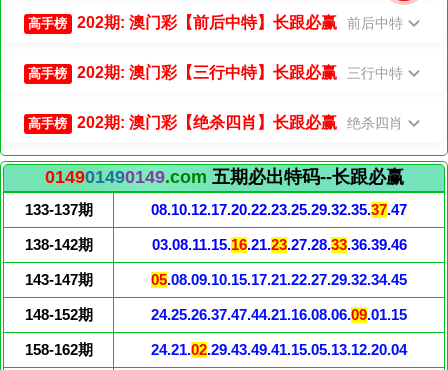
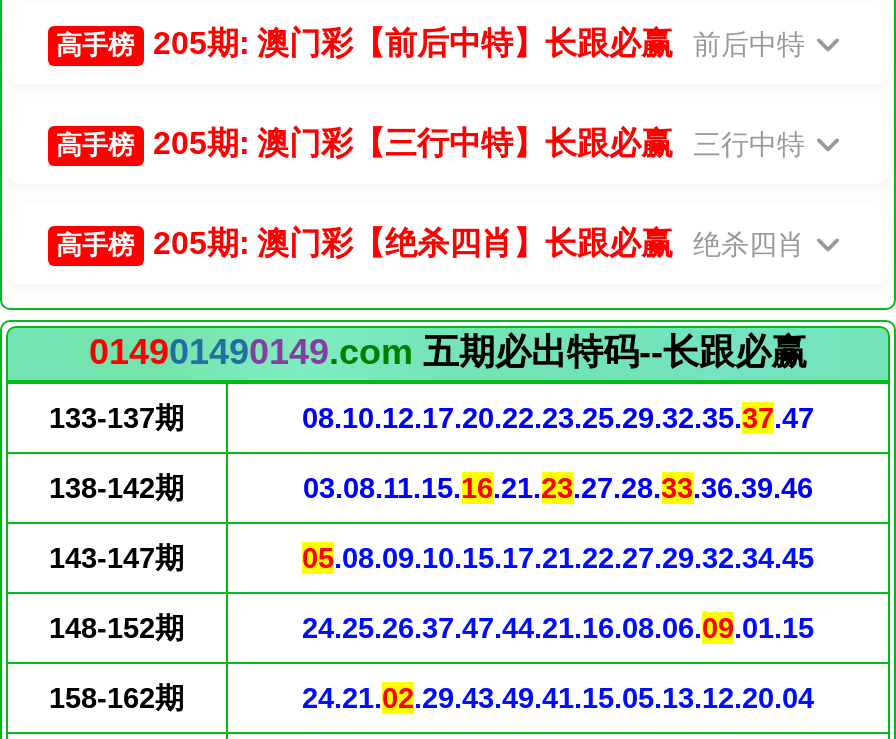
- 202期: 澳门彩【前后中特】长跟必赢
+ 205期: 澳门彩【前后中特】长跟必赢

- 202期: 澳门彩【三行中特】长跟必赢
+ 205期: 澳门彩【三行中特】长跟必赢

- 202期: 澳门彩【绝杀四肖】长跟必赢
+ 205期: 澳门彩【绝杀四肖】长跟必赢
